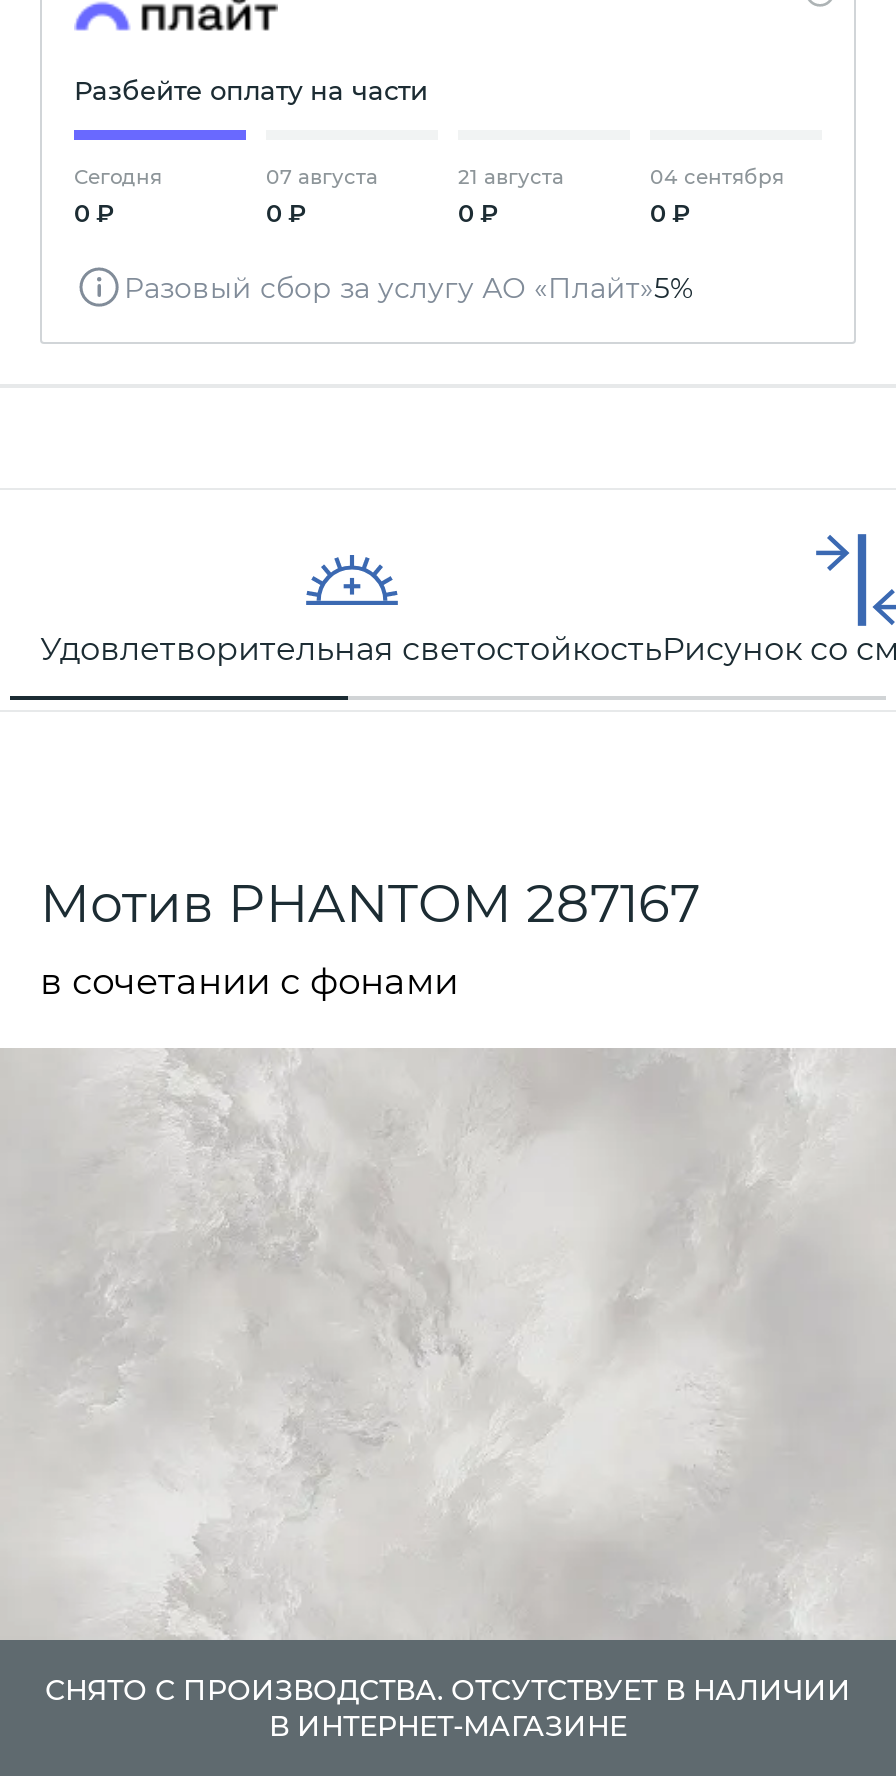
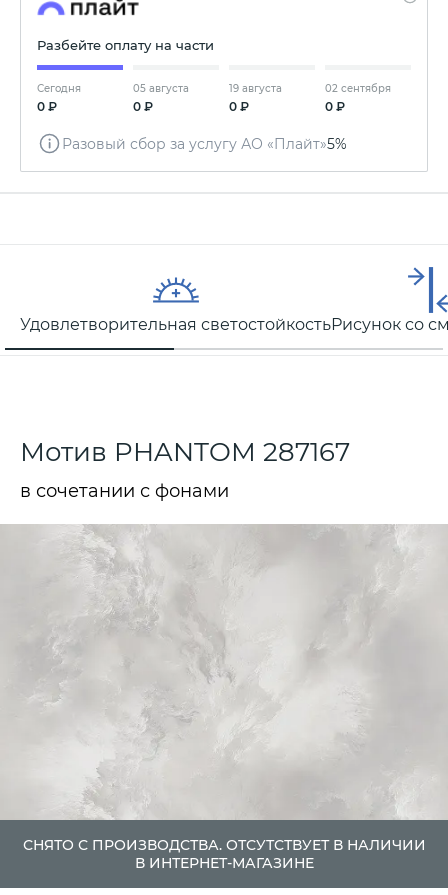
- 07 августа
+ 05 августа

- 21 августа
+ 19 августа

- 04 сентября
+ 02 сентября
